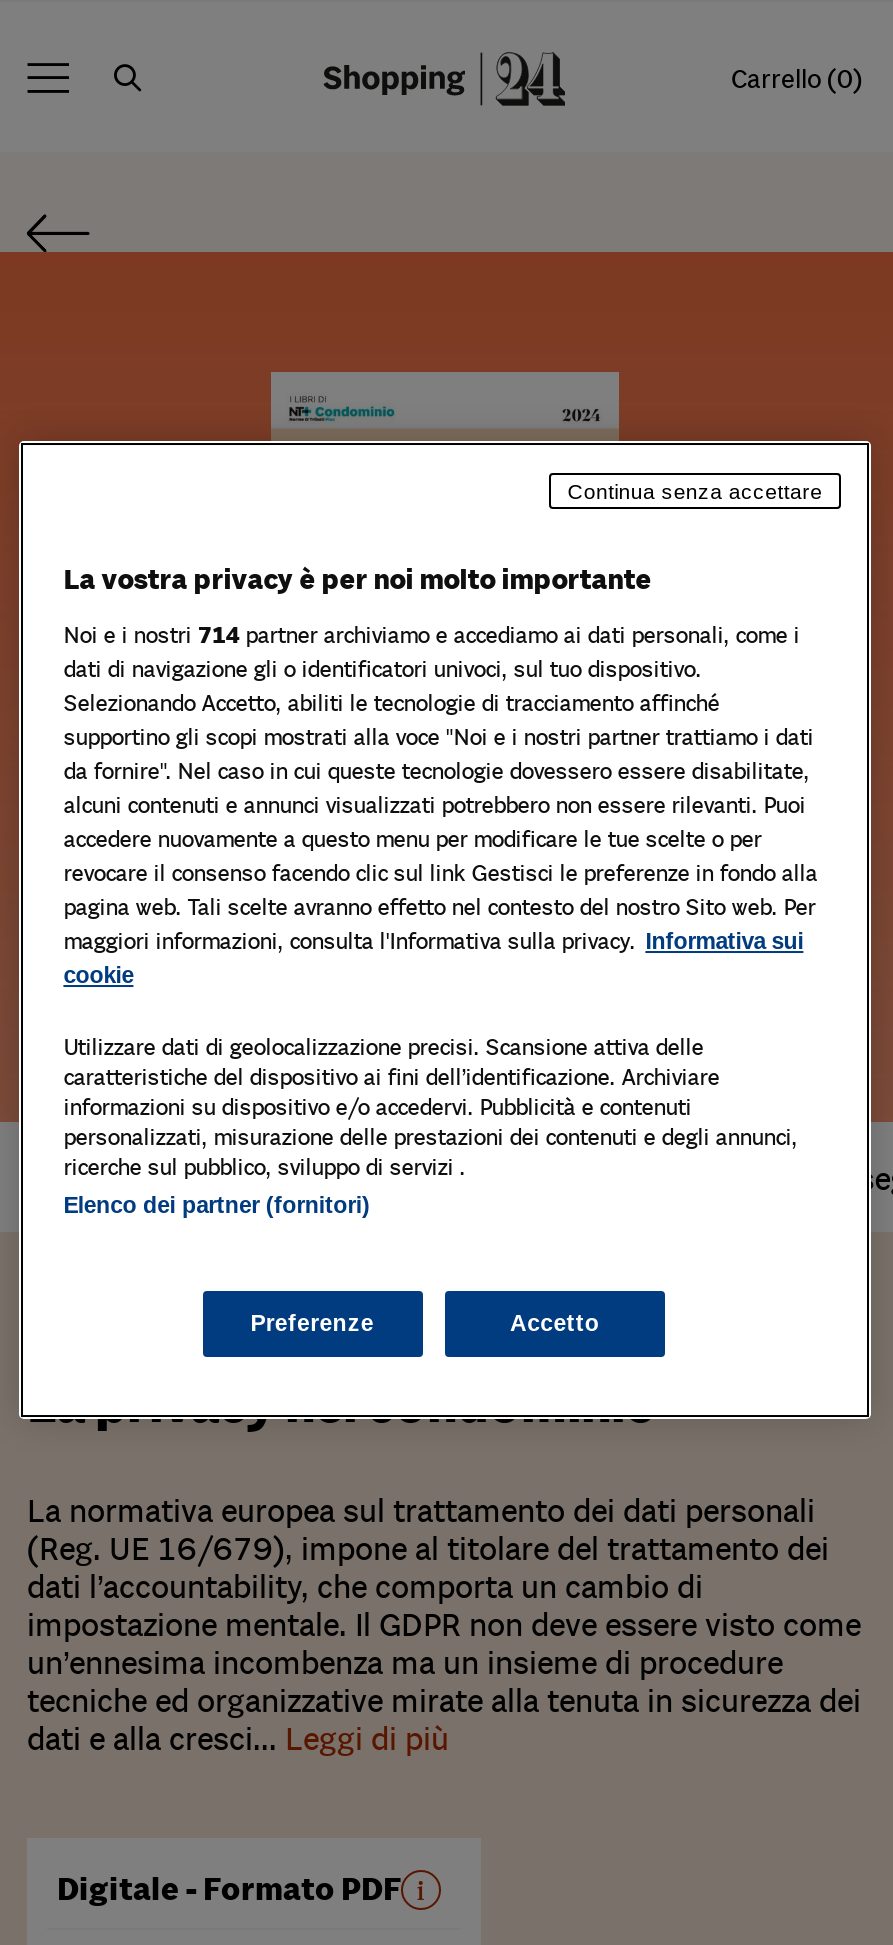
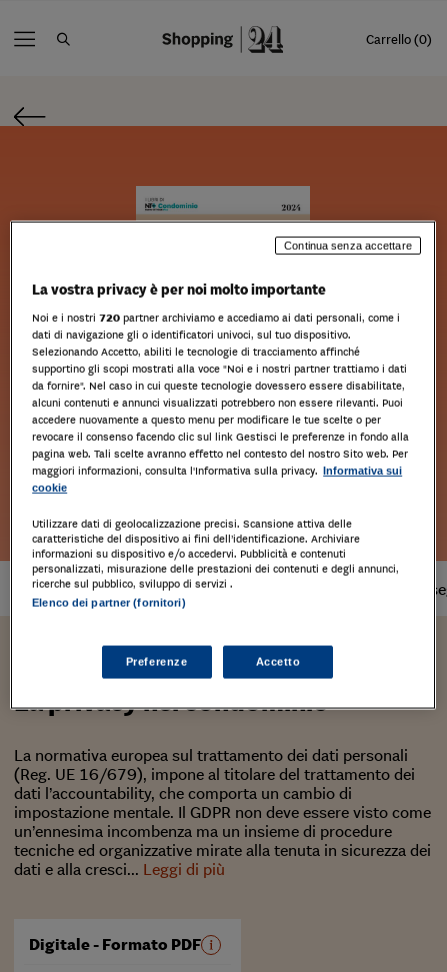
- Noi e i nostri 714 partner archiviamo e accediamo ai dati personali, come i
+ Noi e i nostri 720 partner archiviamo e accediamo ai dati personali, come i
